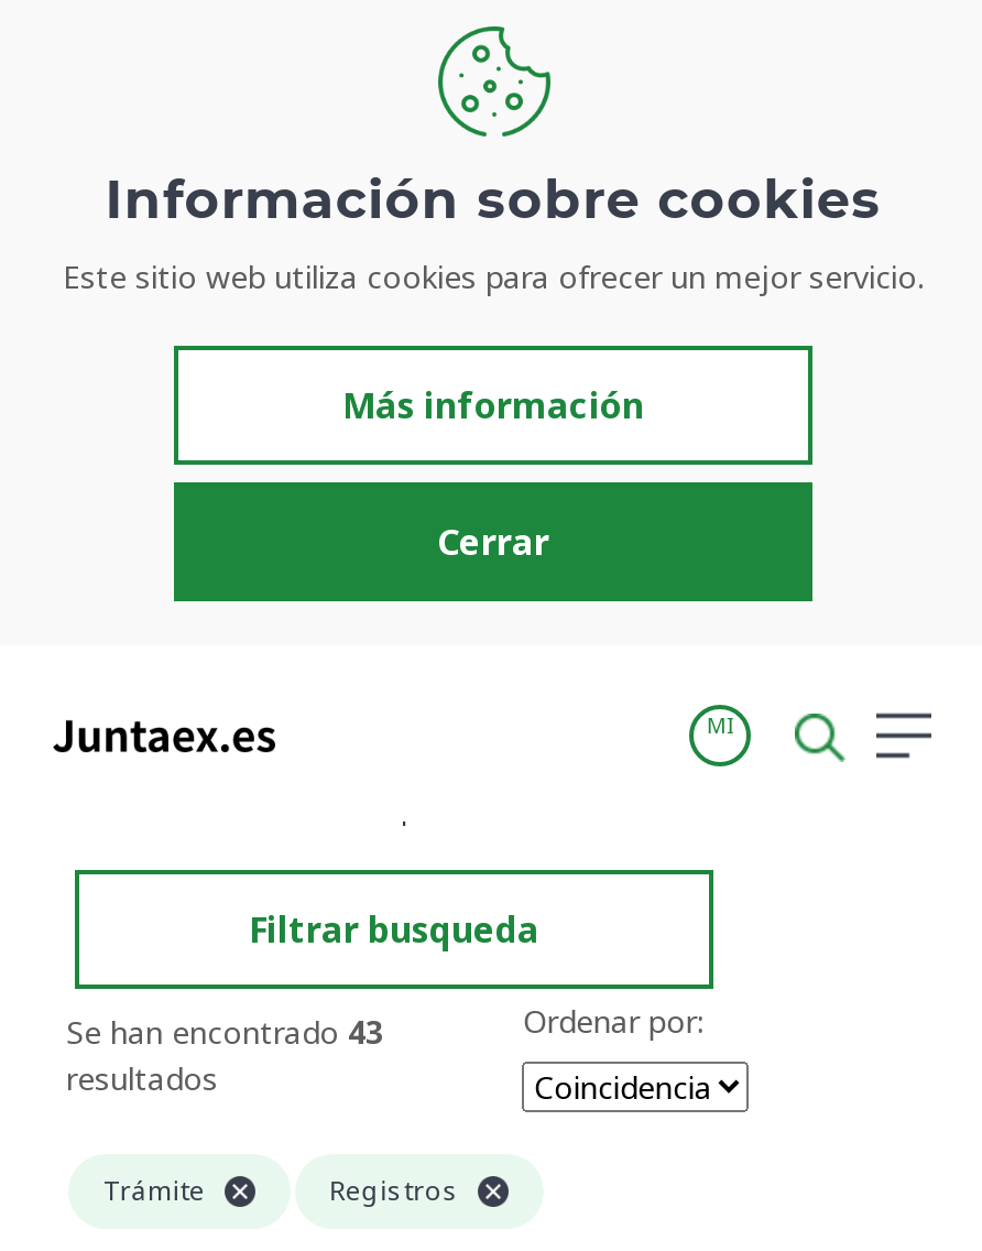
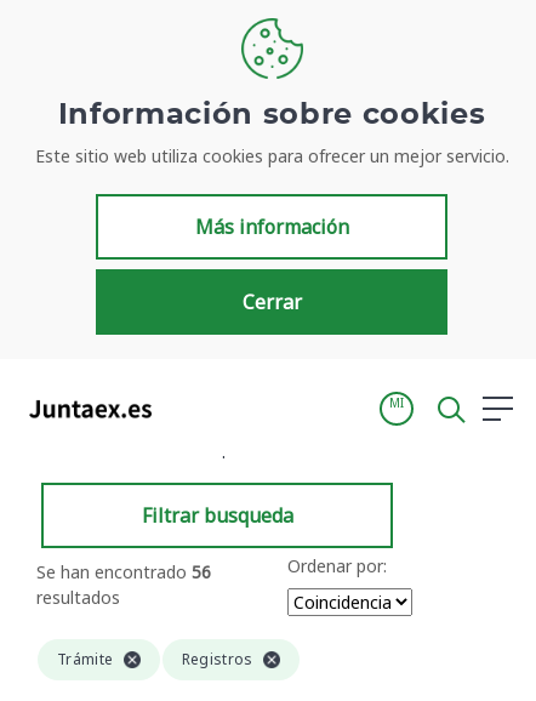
- Se han encontrado 43
+ Se han encontrado 56
